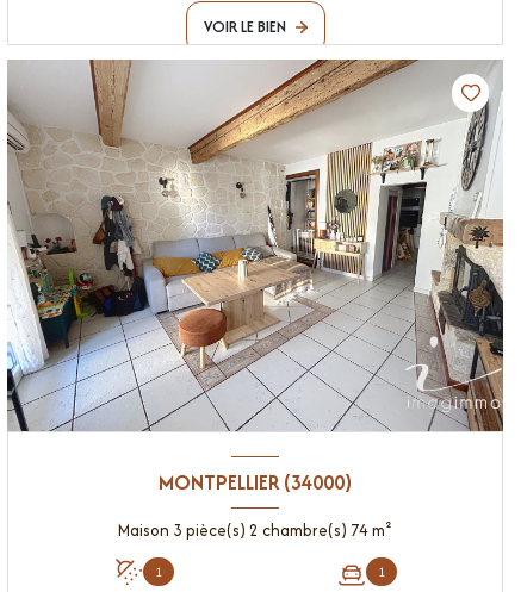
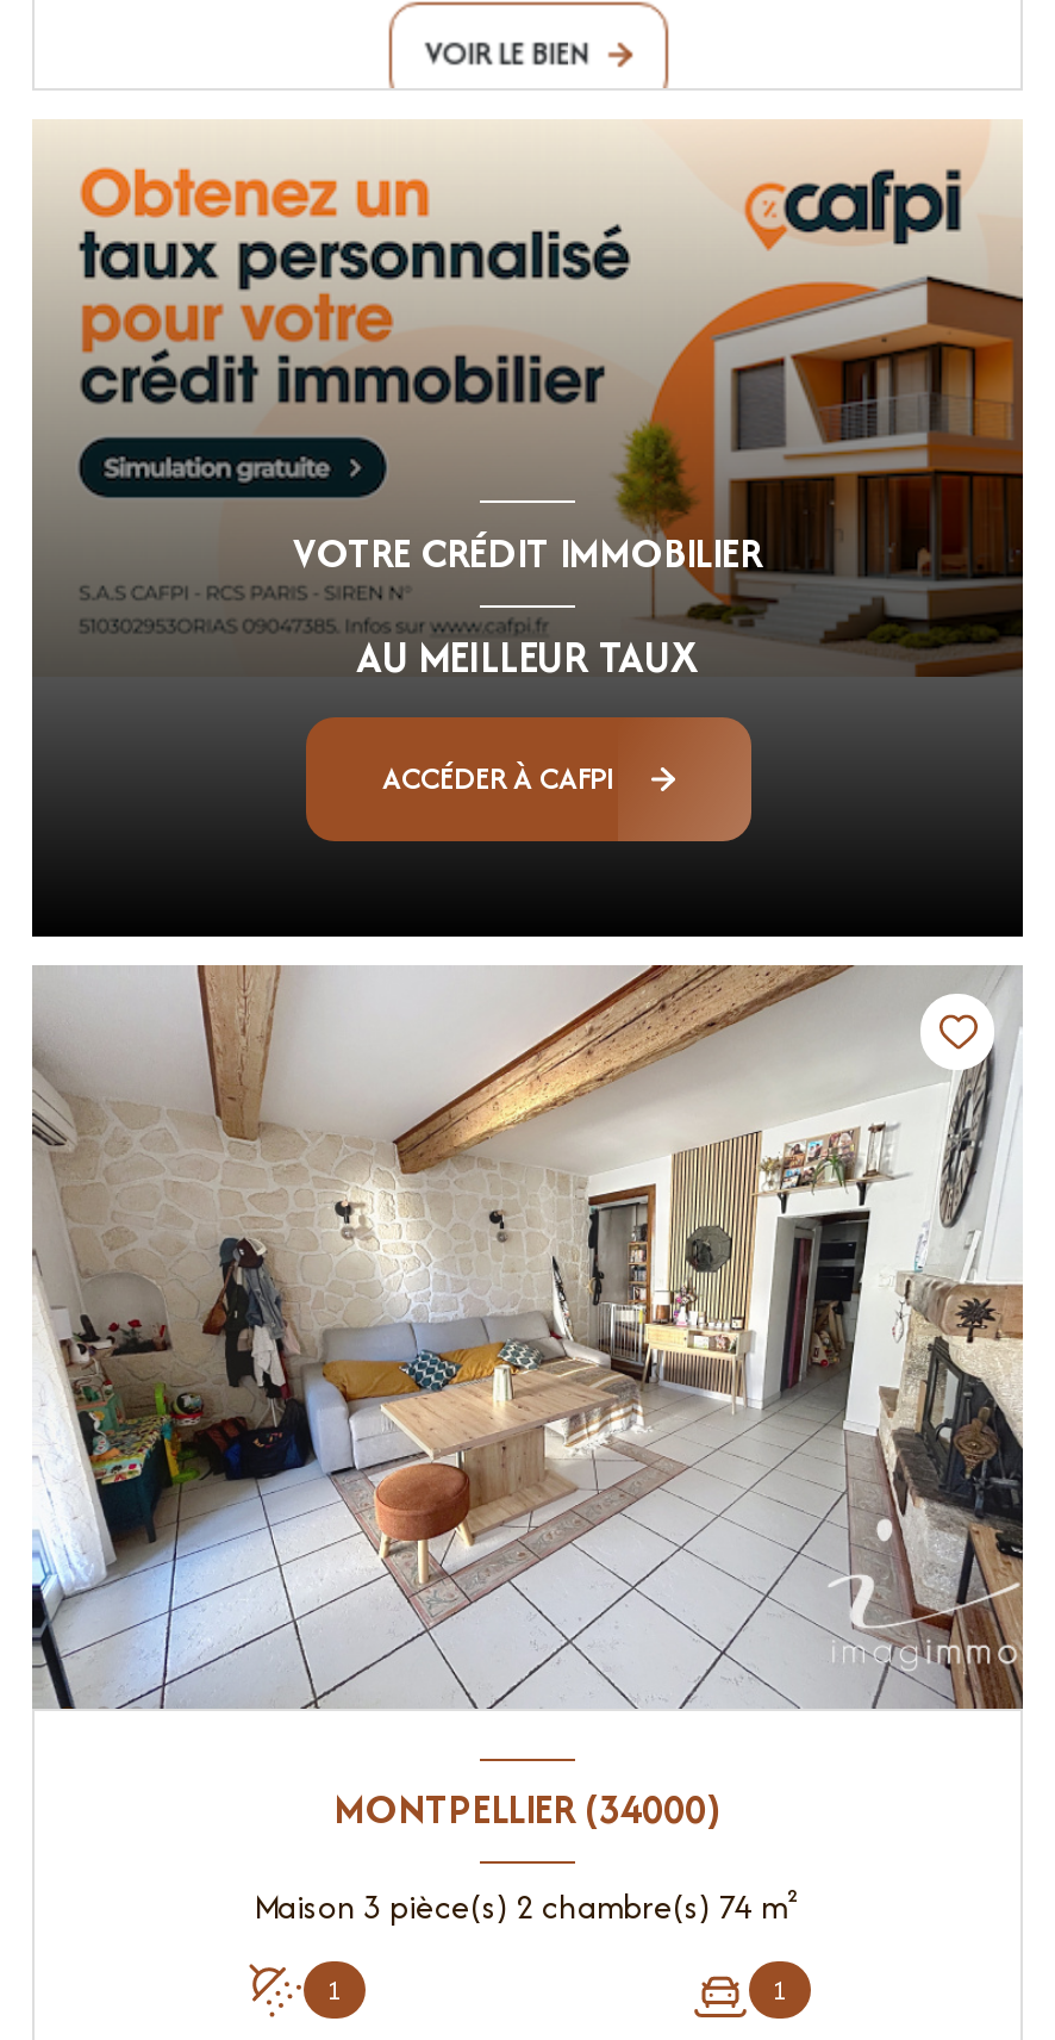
+ [image]
+ VOTRE CRÉDIT IMMOBILIER
+ AU MEILLEUR TAUX
+ ACCÉDER À CAFPI
